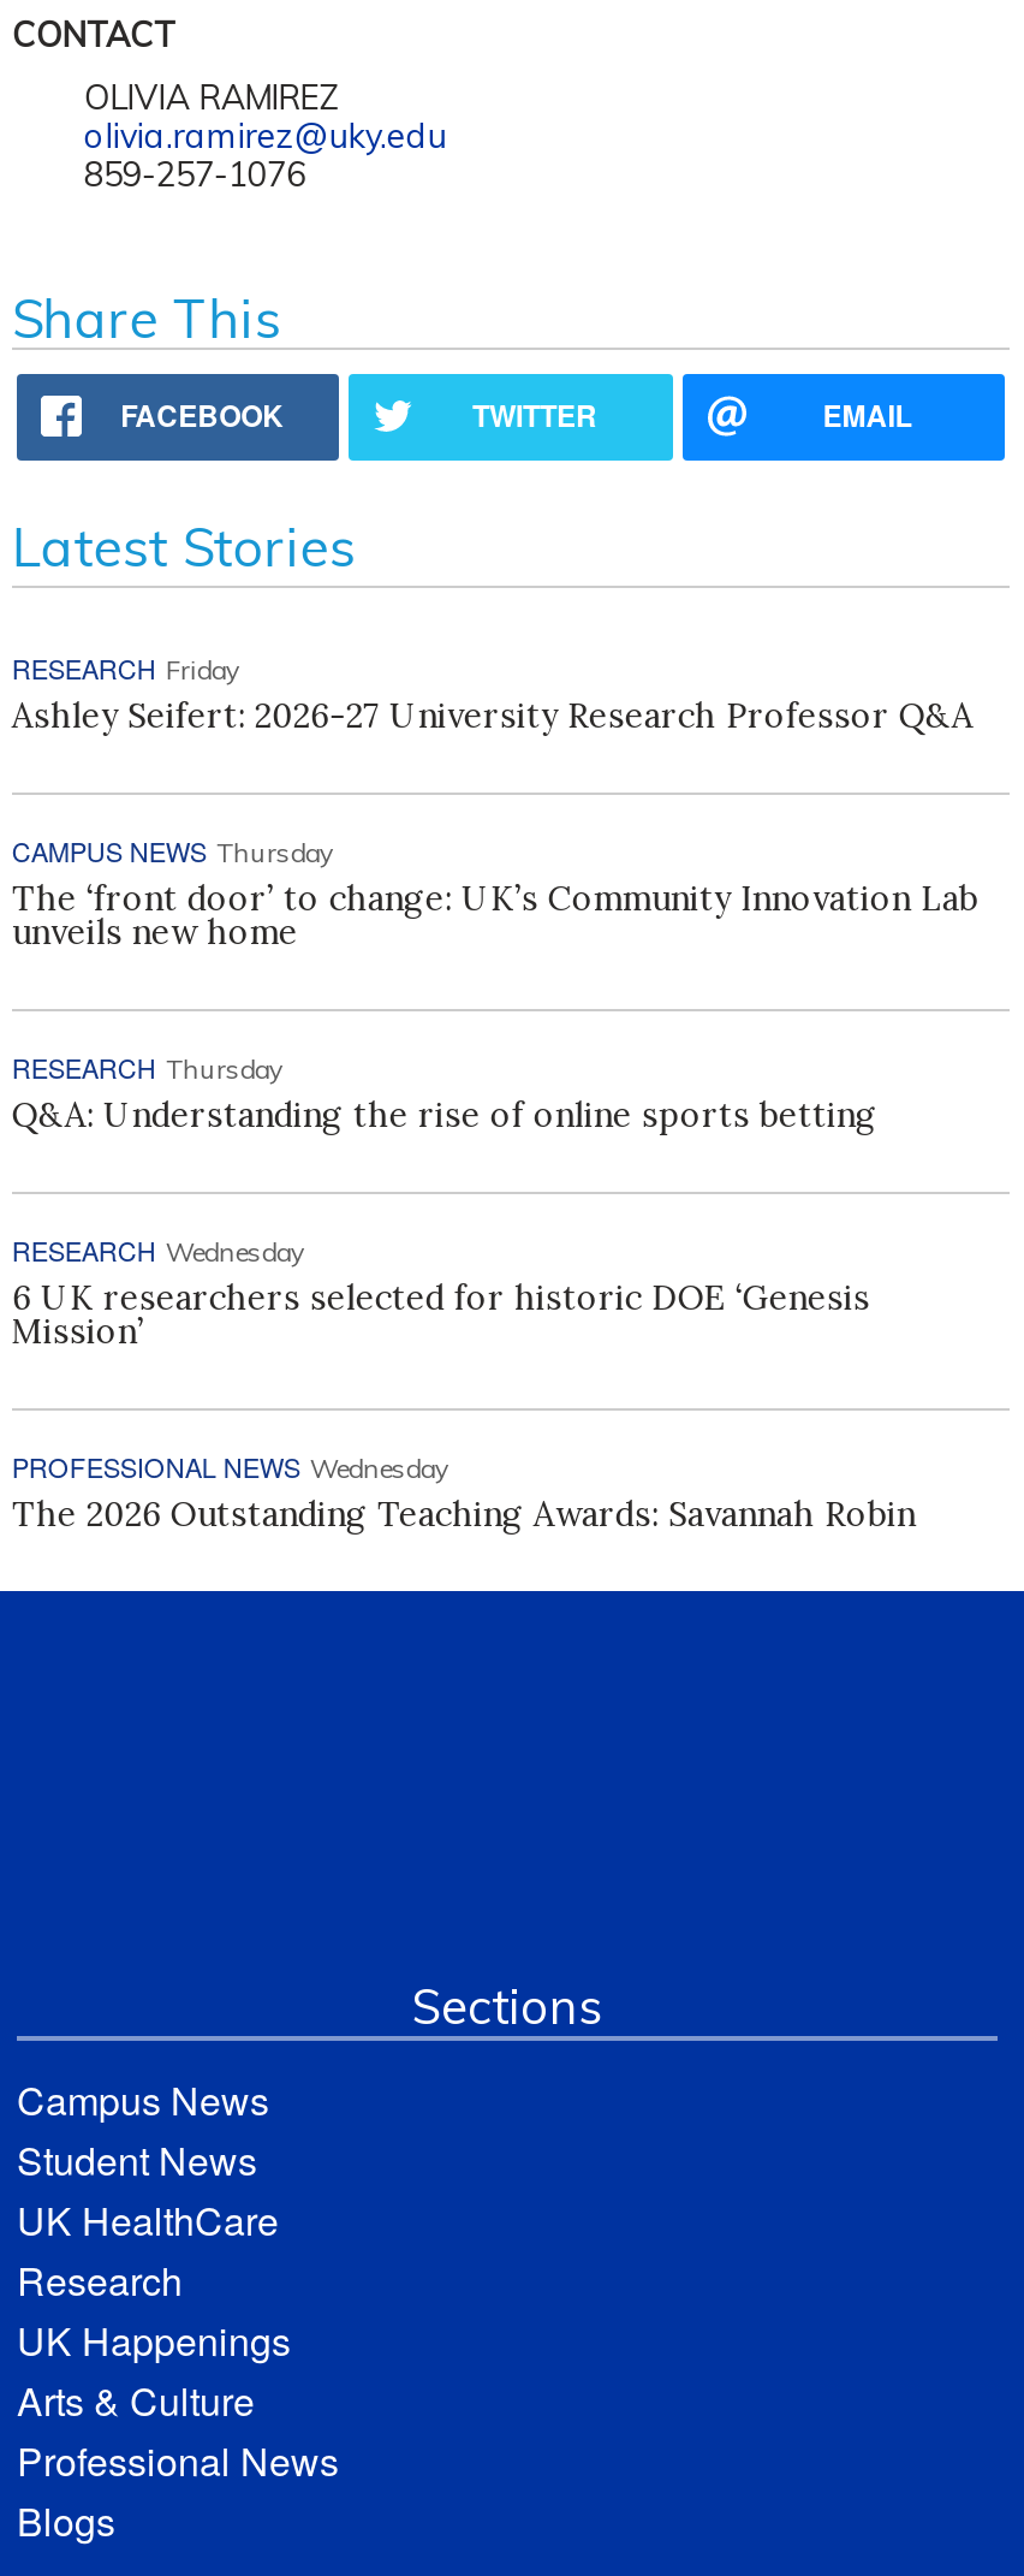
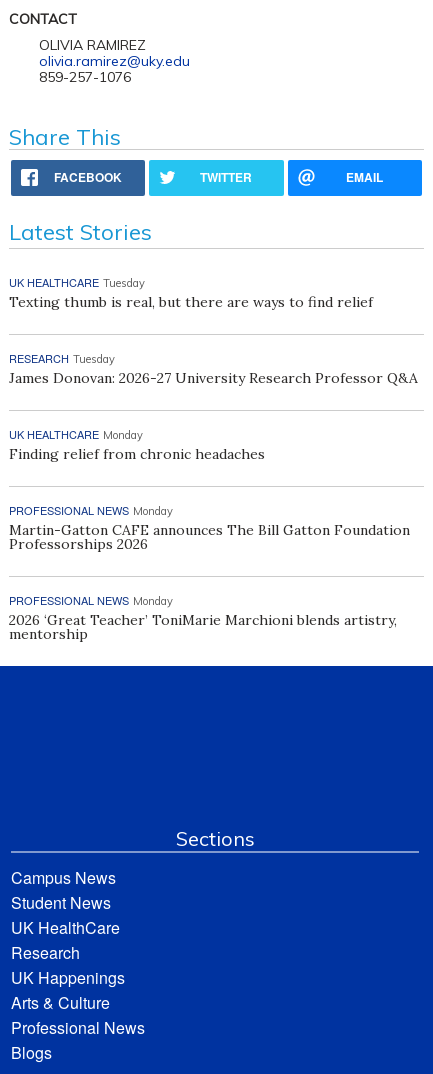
- RESEARCH Friday
- Ashley Seifert: 2026-27 University Research Professor Q&A
+ UK HEALTHCARE Tuesday
+ Texting thumb is real, but there are ways to find relief

- CAMPUS NEWS Thursday
- The ‘front door’ to change: UK’s Community Innovation Lab
- unveils new home
+ RESEARCH Tuesday
+ James Donovan: 2026-27 University Research Professor Q&A

- RESEARCH Thursday
- Q&A: Understanding the rise of online sports betting
+ UK HEALTHCARE Monday
+ Finding relief from chronic headaches

- RESEARCH Wednesday
- 6 UK researchers selected for historic DOE ‘Genesis
- Mission’
+ PROFESSIONAL NEWS Monday
+ Martin-Gatton CAFE announces The Bill Gatton Foundation
+ Professorships 2026

- PROFESSIONAL NEWS Wednesday
- The 2026 Outstanding Teaching Awards: Savannah Robin
+ PROFESSIONAL NEWS Monday
+ 2026 ‘Great Teacher’ ToniMarie Marchioni blends artistry,
+ mentorship
